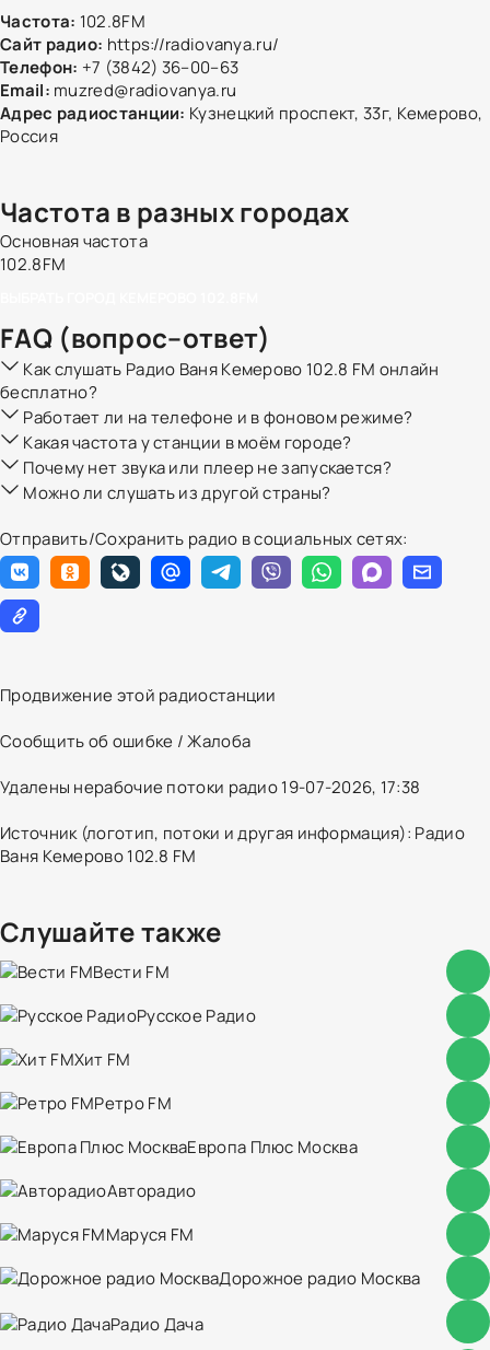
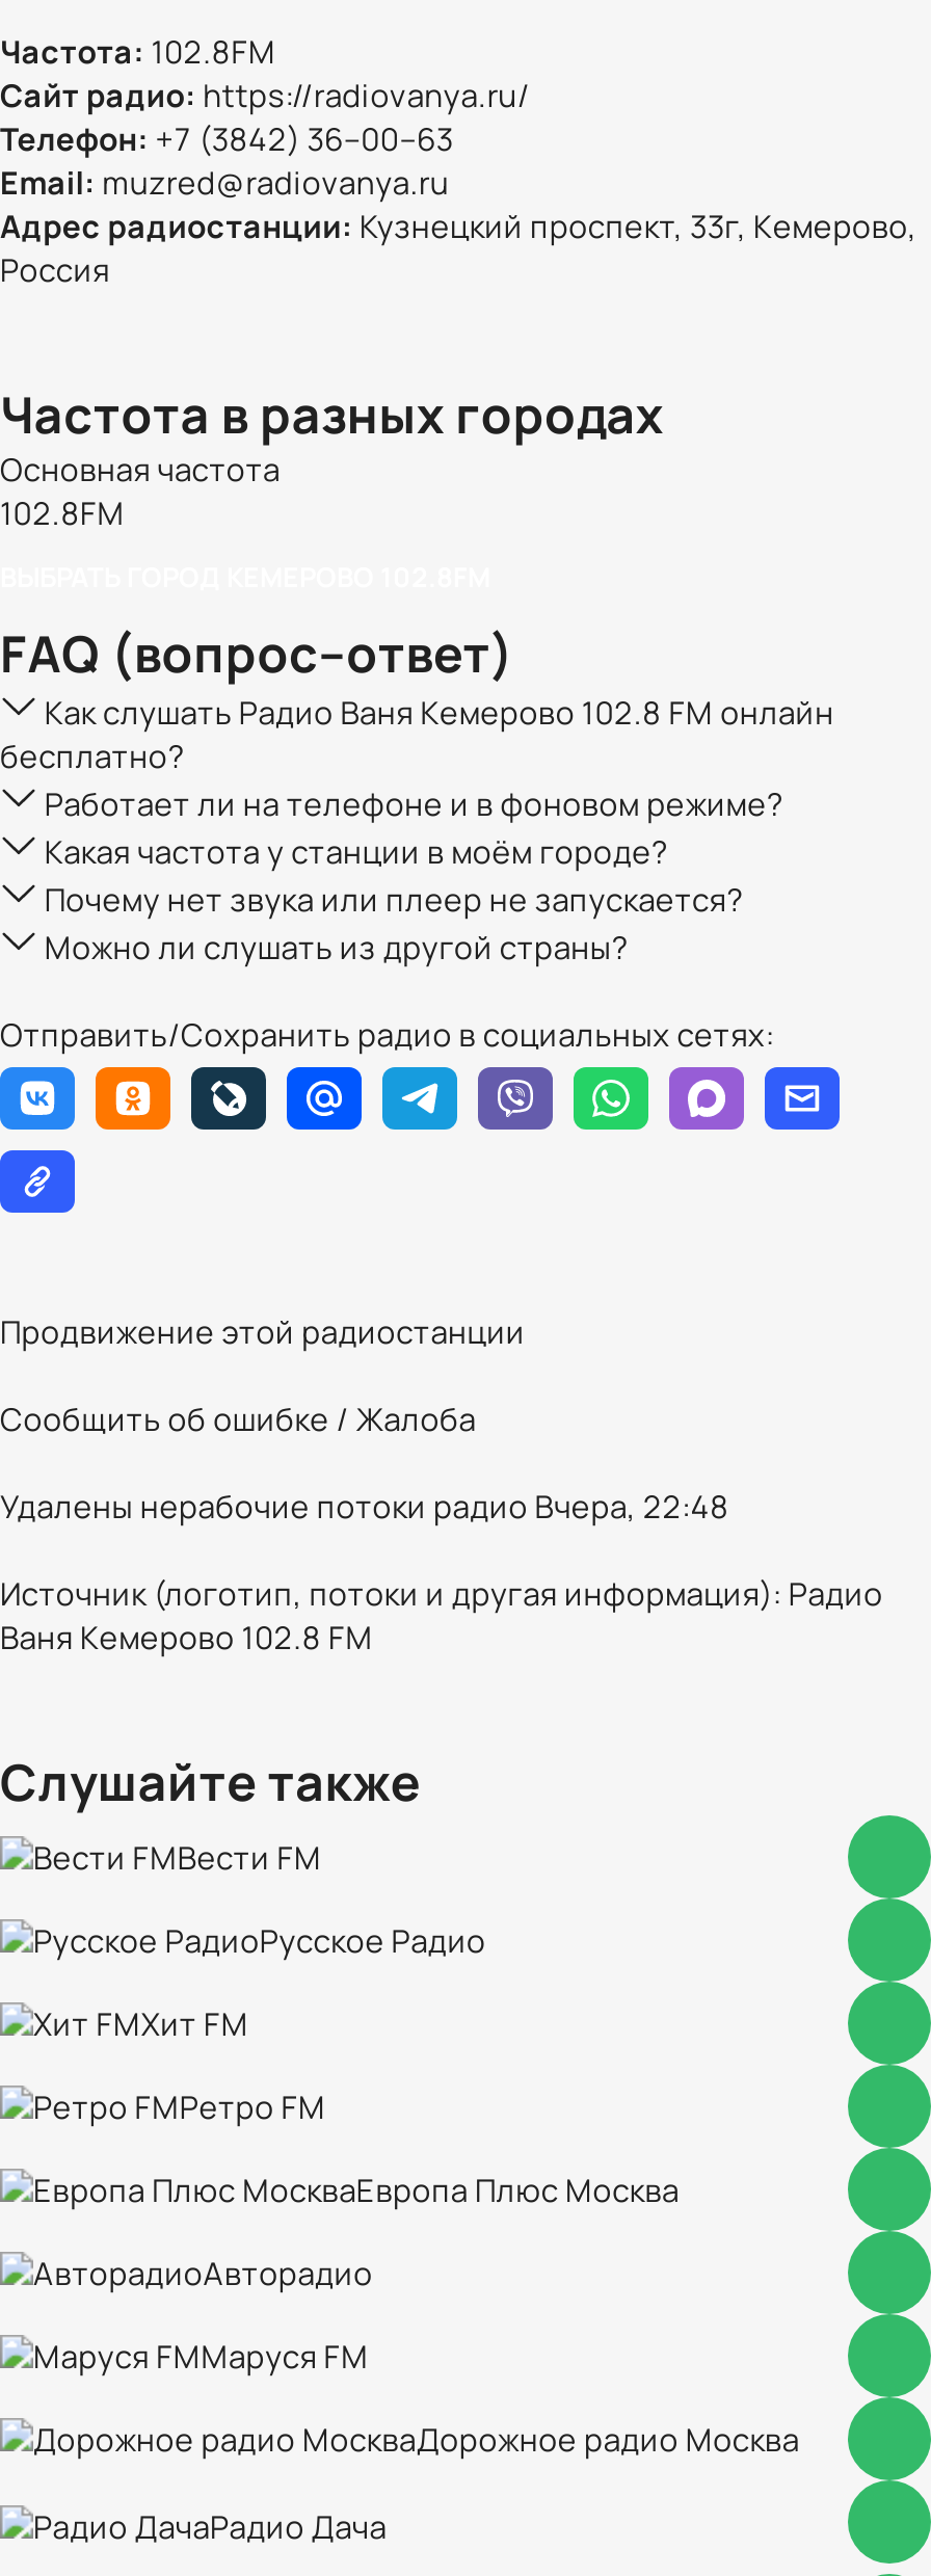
- Удалены нерабочие потоки радио 19-07-2026, 17:38
+ Удалены нерабочие потоки радио Вчера, 22:48
